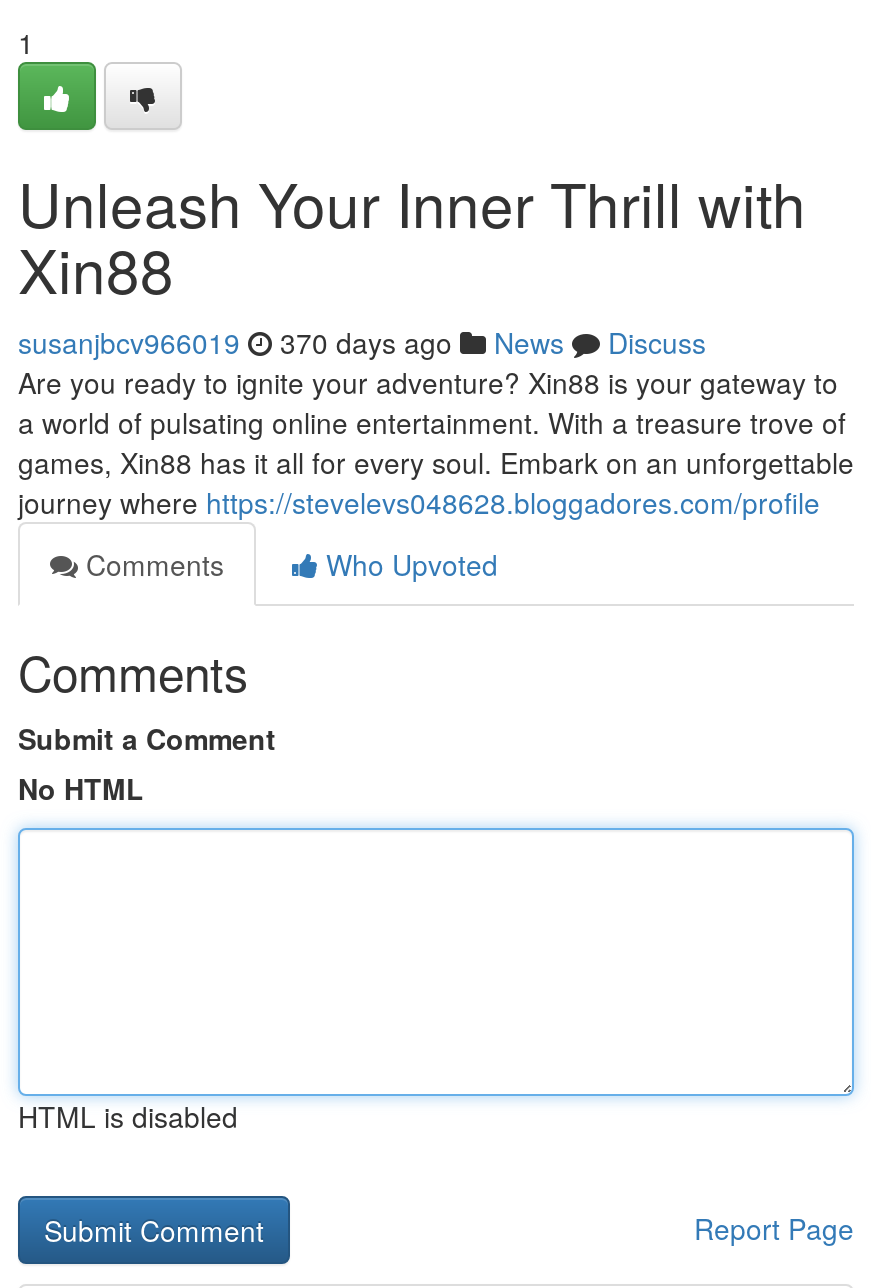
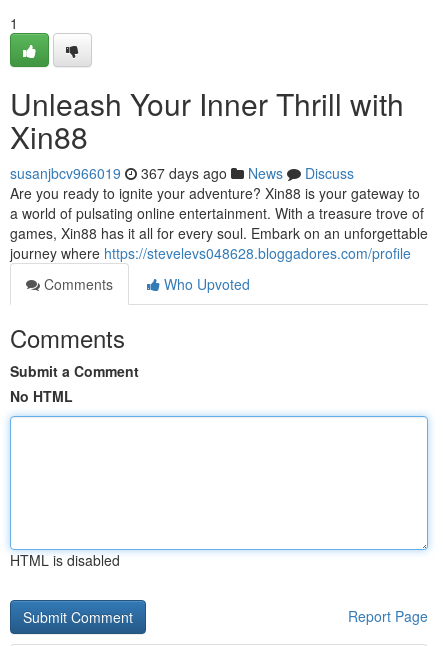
- susanjbcv966019 370 days ago News Discuss
+ susanjbcv966019 367 days ago News Discuss
